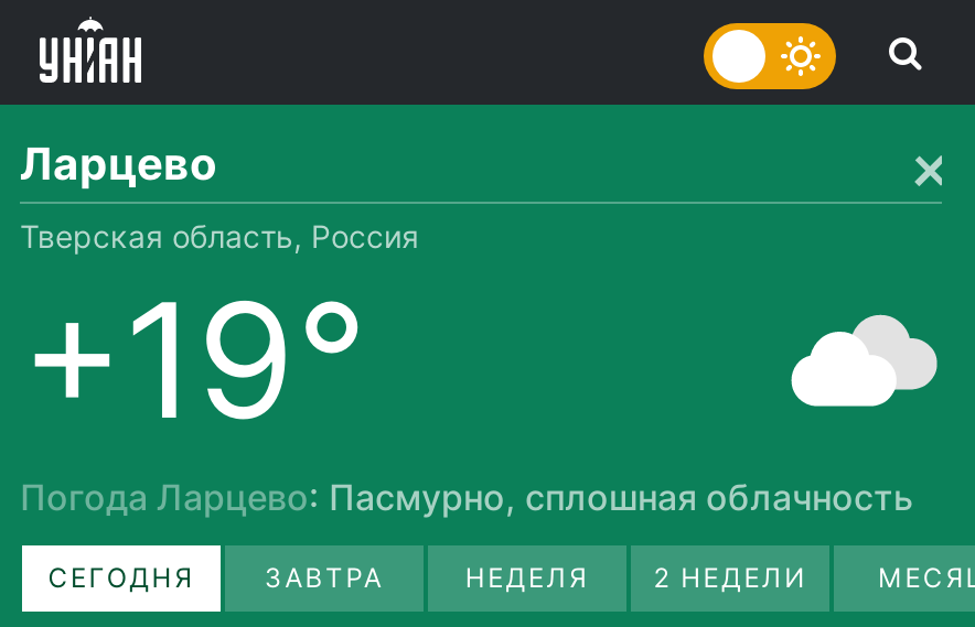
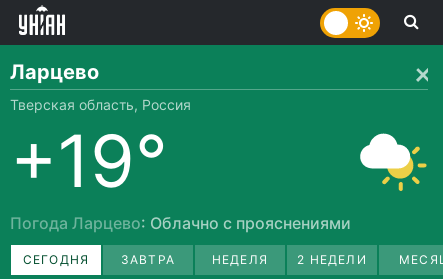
- [image]
- Погода Ларцево: Пасмурно, сплошная облачность
+ [image]
+ Погода Ларцево: Облачно с прояснениями
